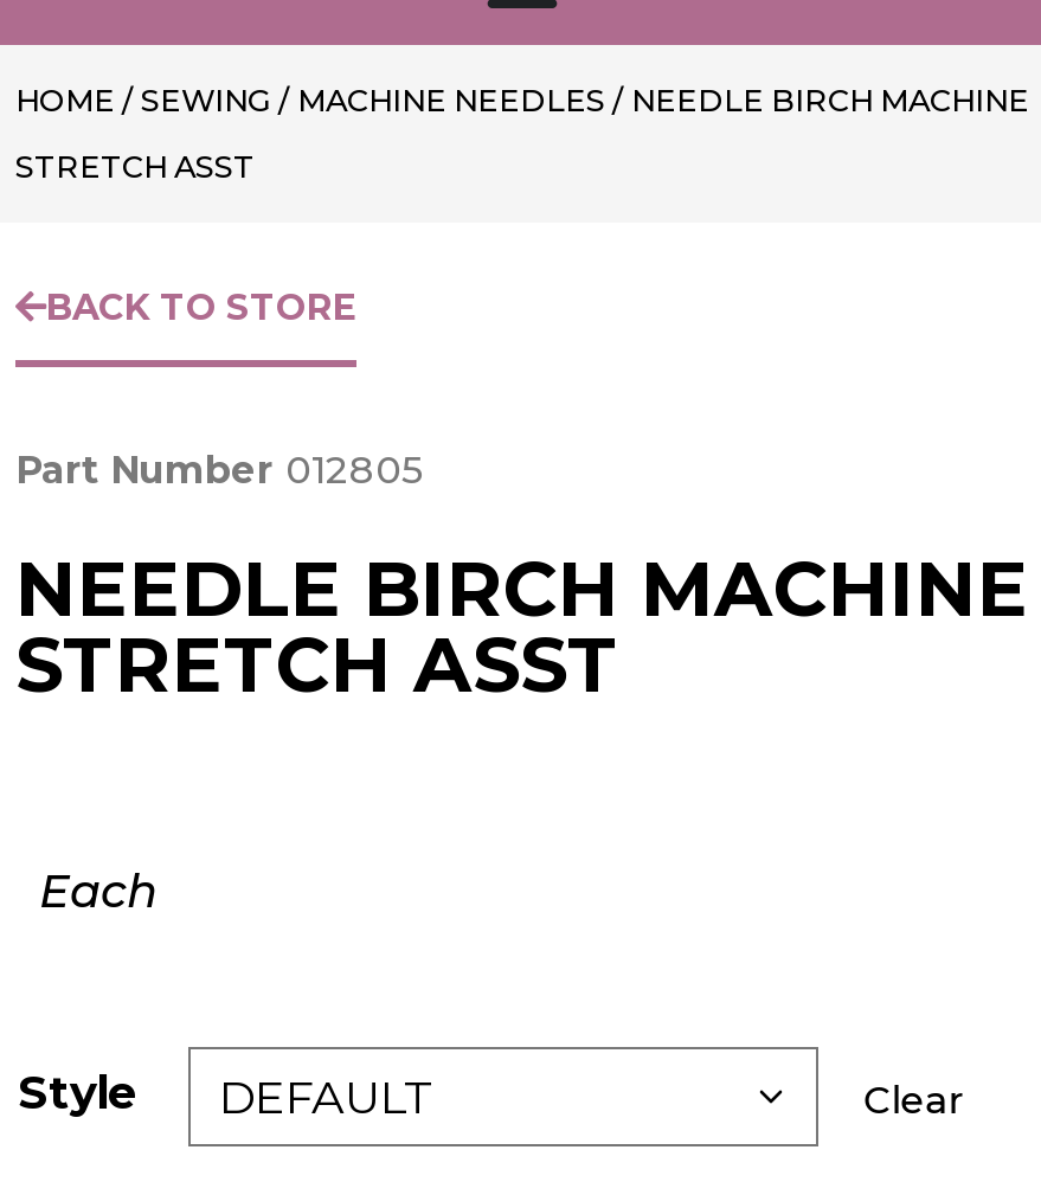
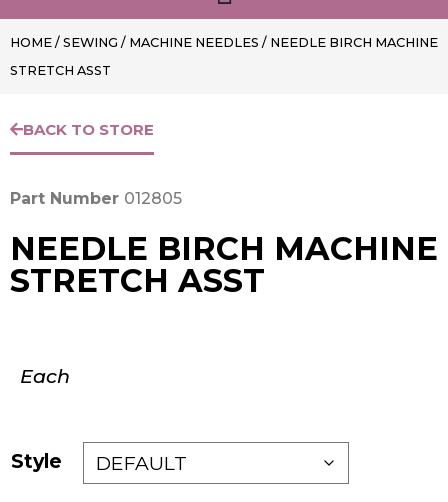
- Clear
